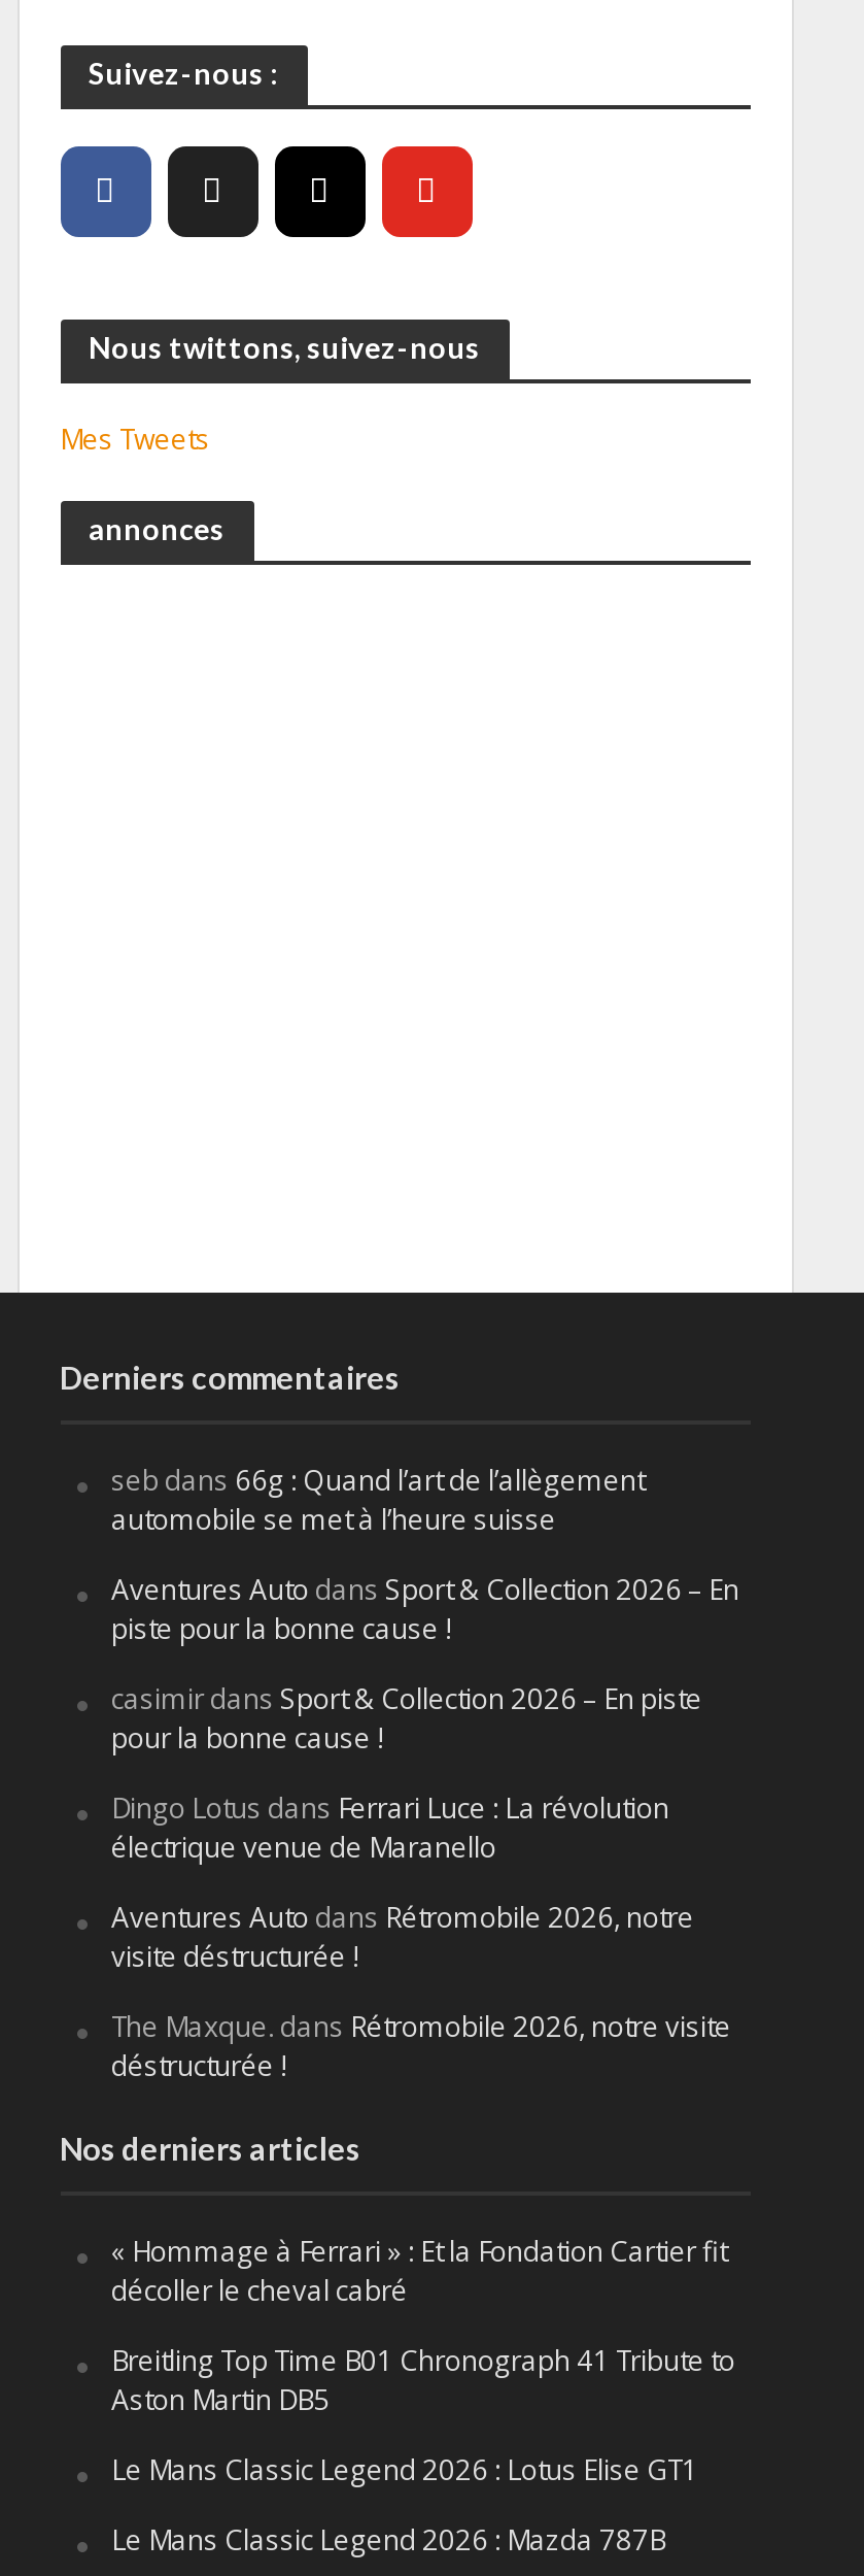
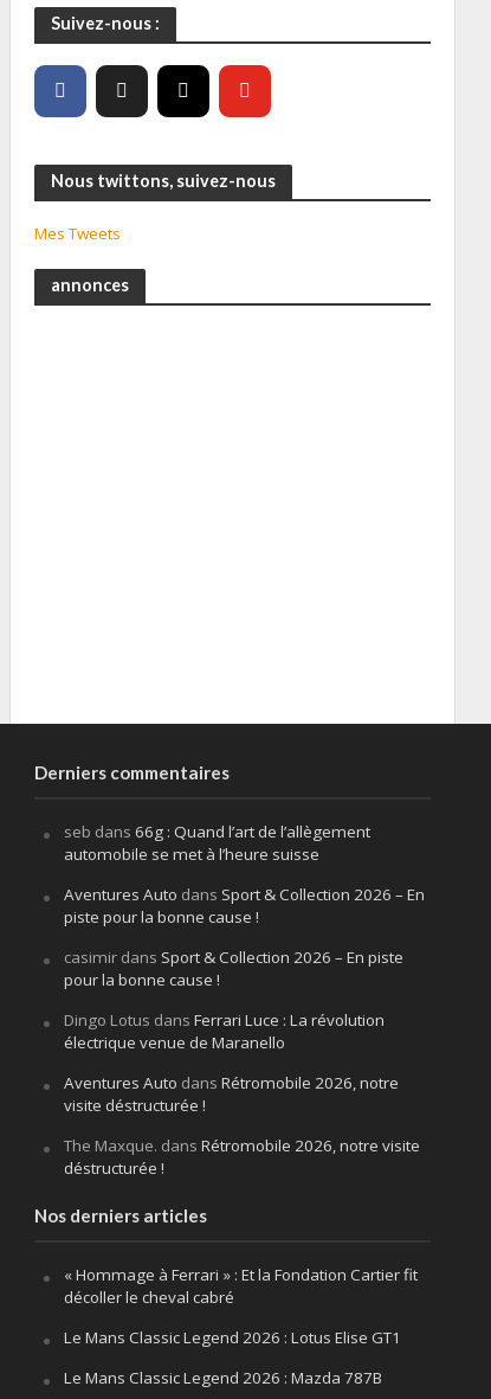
- Breitling Top Time B01 Chronograph 41 Tribute to
- Aston Martin DB5
